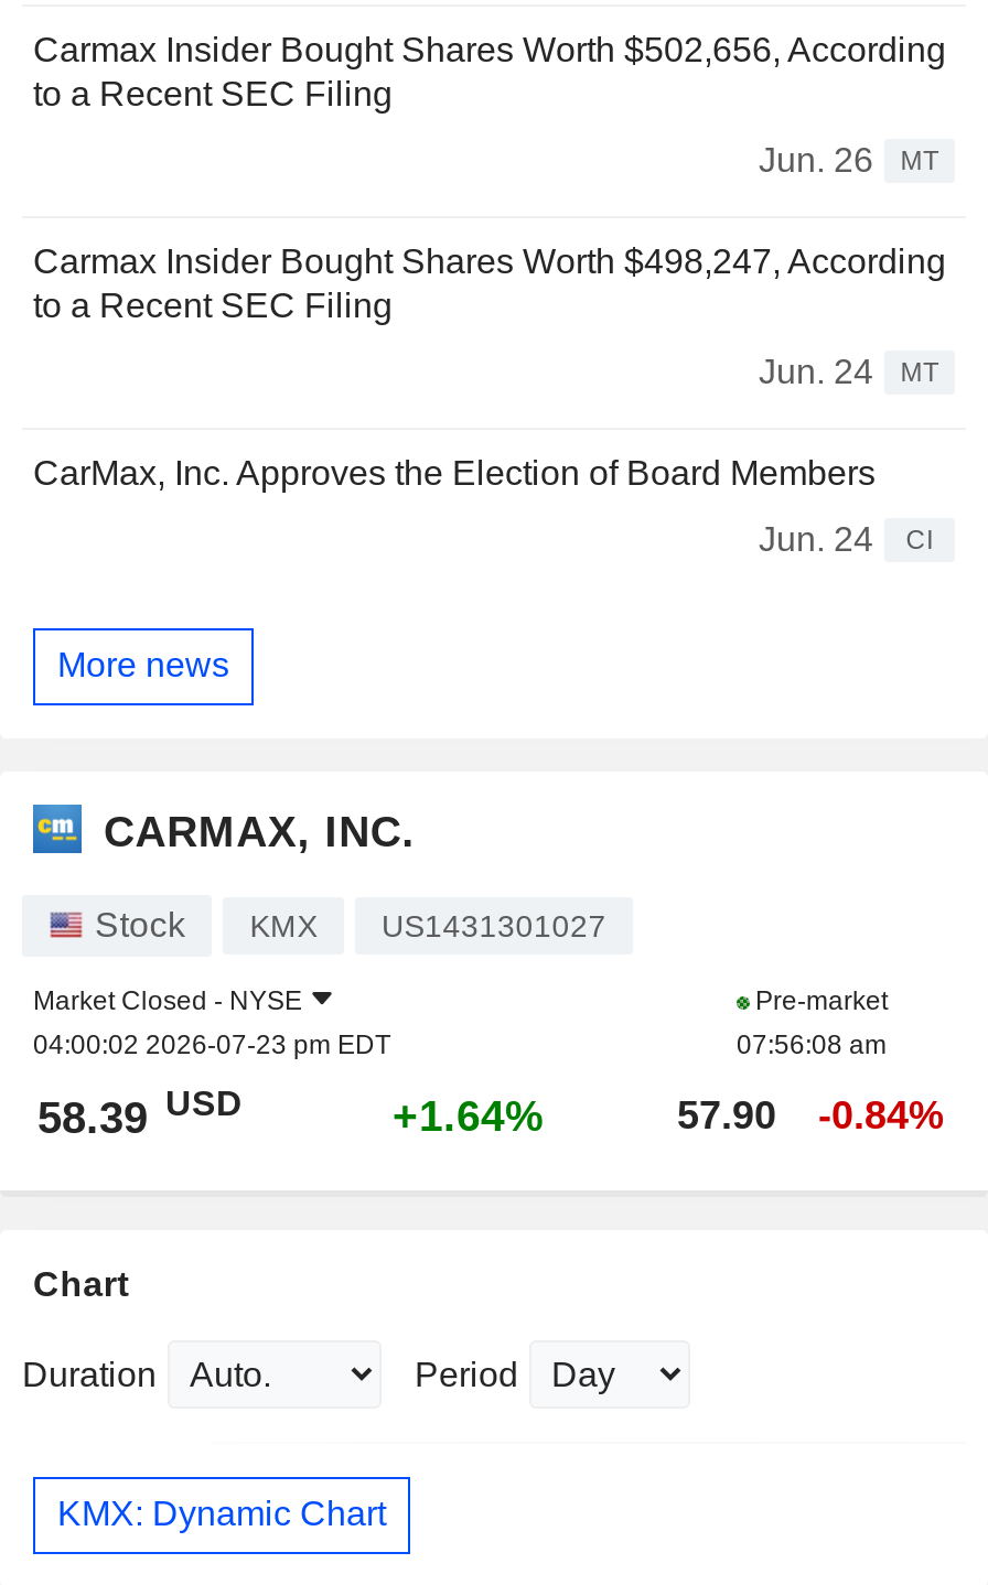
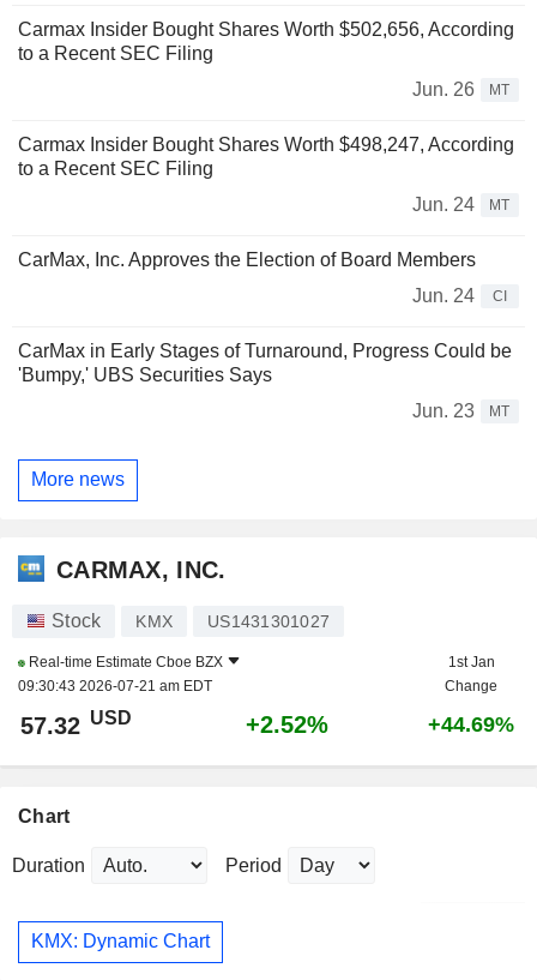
+ CarMax in Early Stages of Turnaround, Progress Could be
+ 'Bumpy,' UBS Securities Says
+ Jun. 23
+ MT

- Market Closed - NYSE
- 04:00:02 2026-07-23 pm EDT
+ Real-time Estimate Cboe BZX
+ 09:30:43 2026-07-21 am EDT

- Pre-market
- 07:56:08 am
+ 1st Jan
+ Change

- 58.39 USD
- +1.64%
- 57.90
- -0.84%
+ 57.32 USD
+ +2.52%
+ +44.69%
